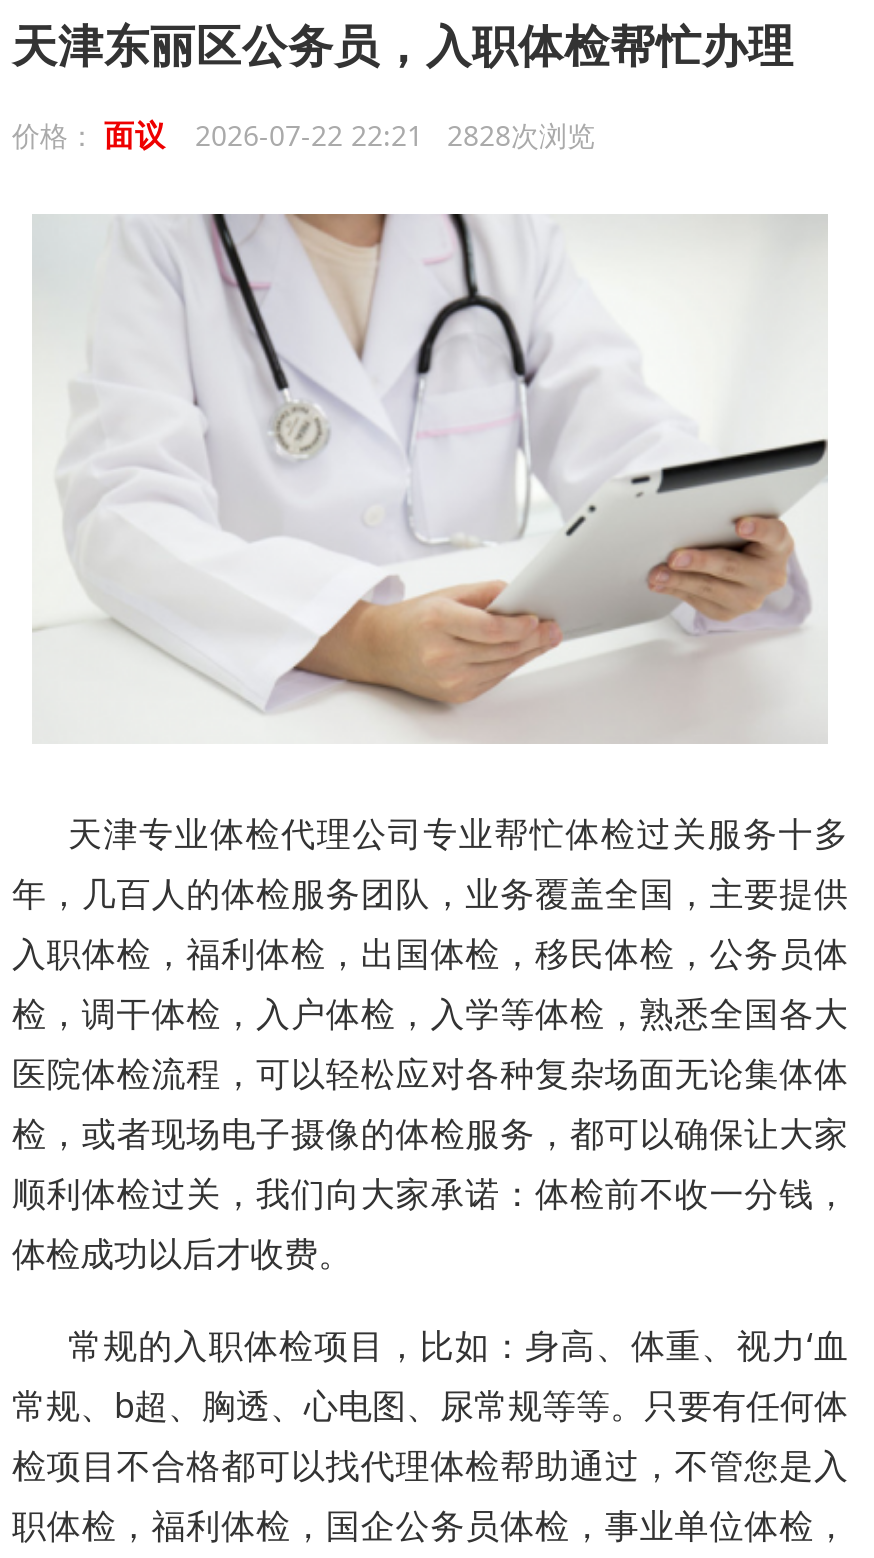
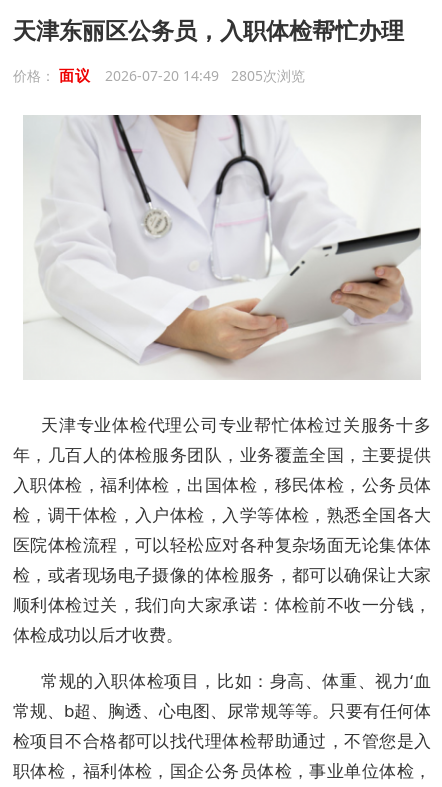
- 价格：面议 2026-07-22 22:21 2828次浏览
+ 价格：面议 2026-07-20 14:49 2805次浏览
